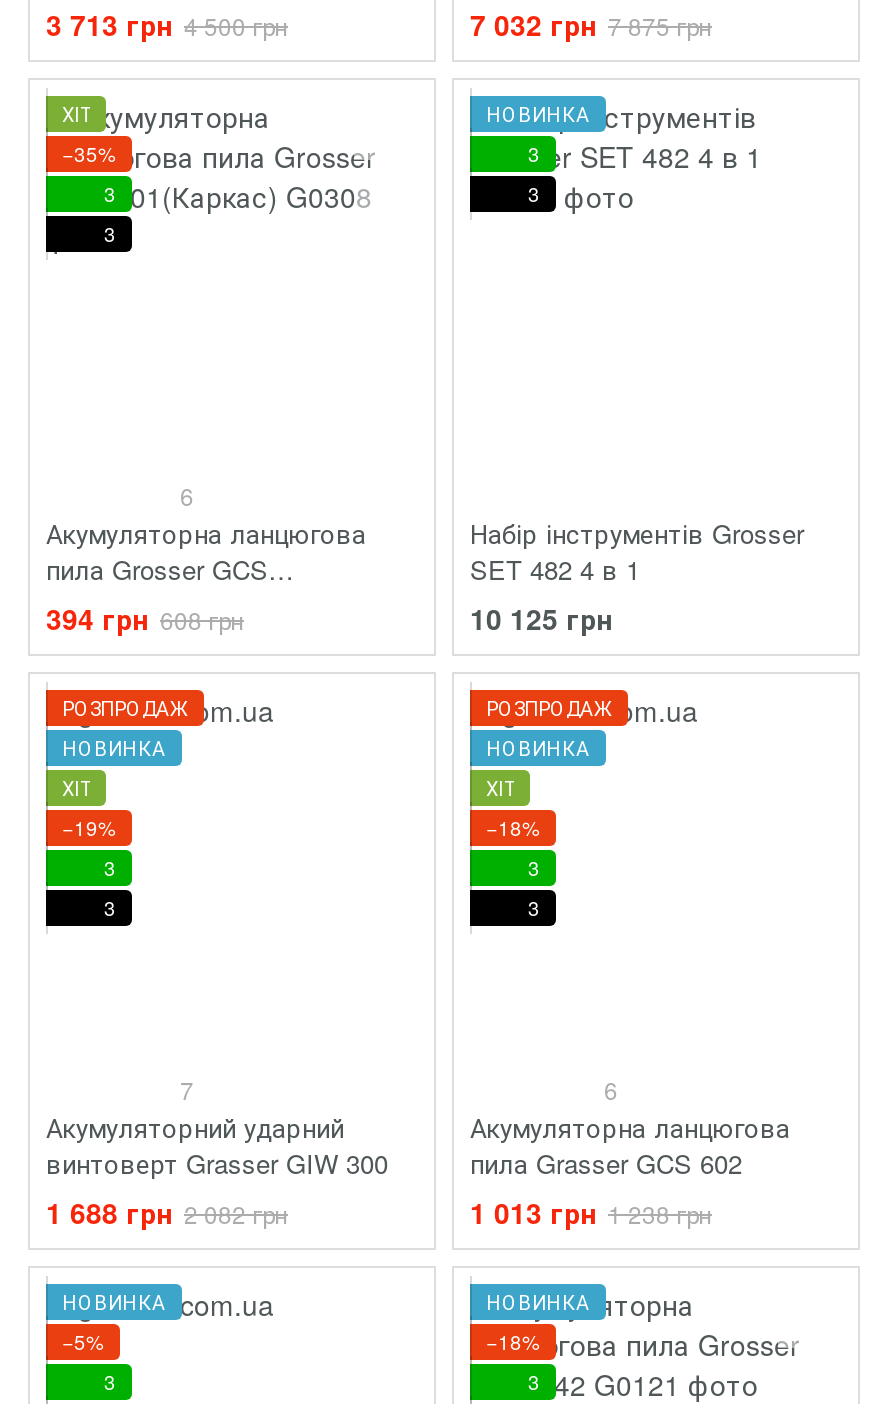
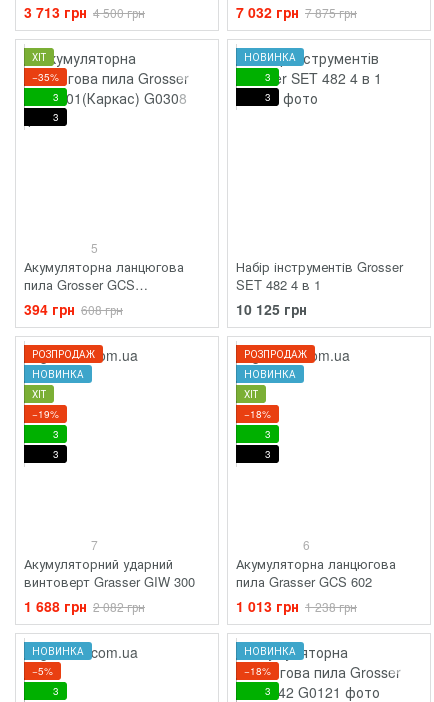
- 6
+ 5
